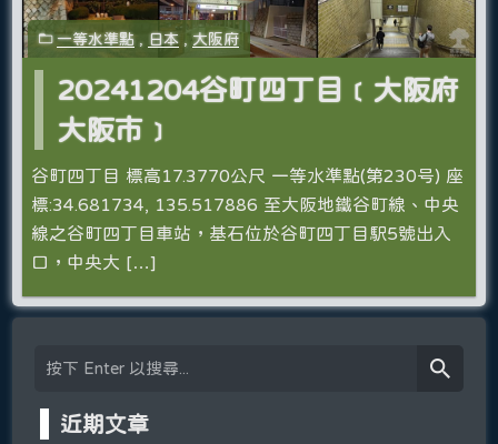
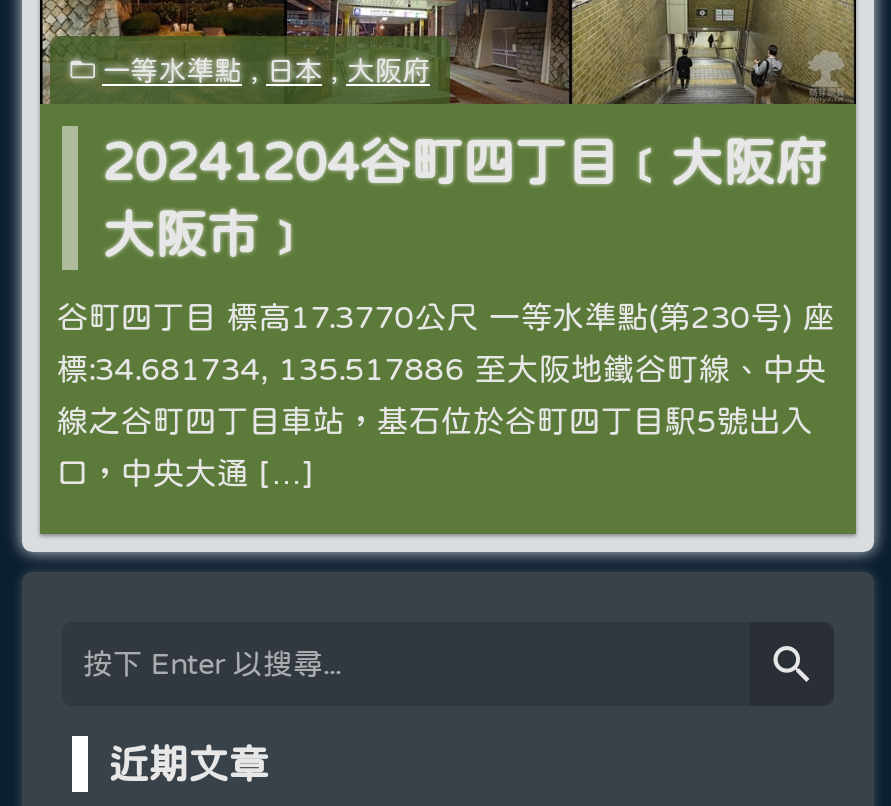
- 口，中央大 […]
+ 口，中央大通 […]
